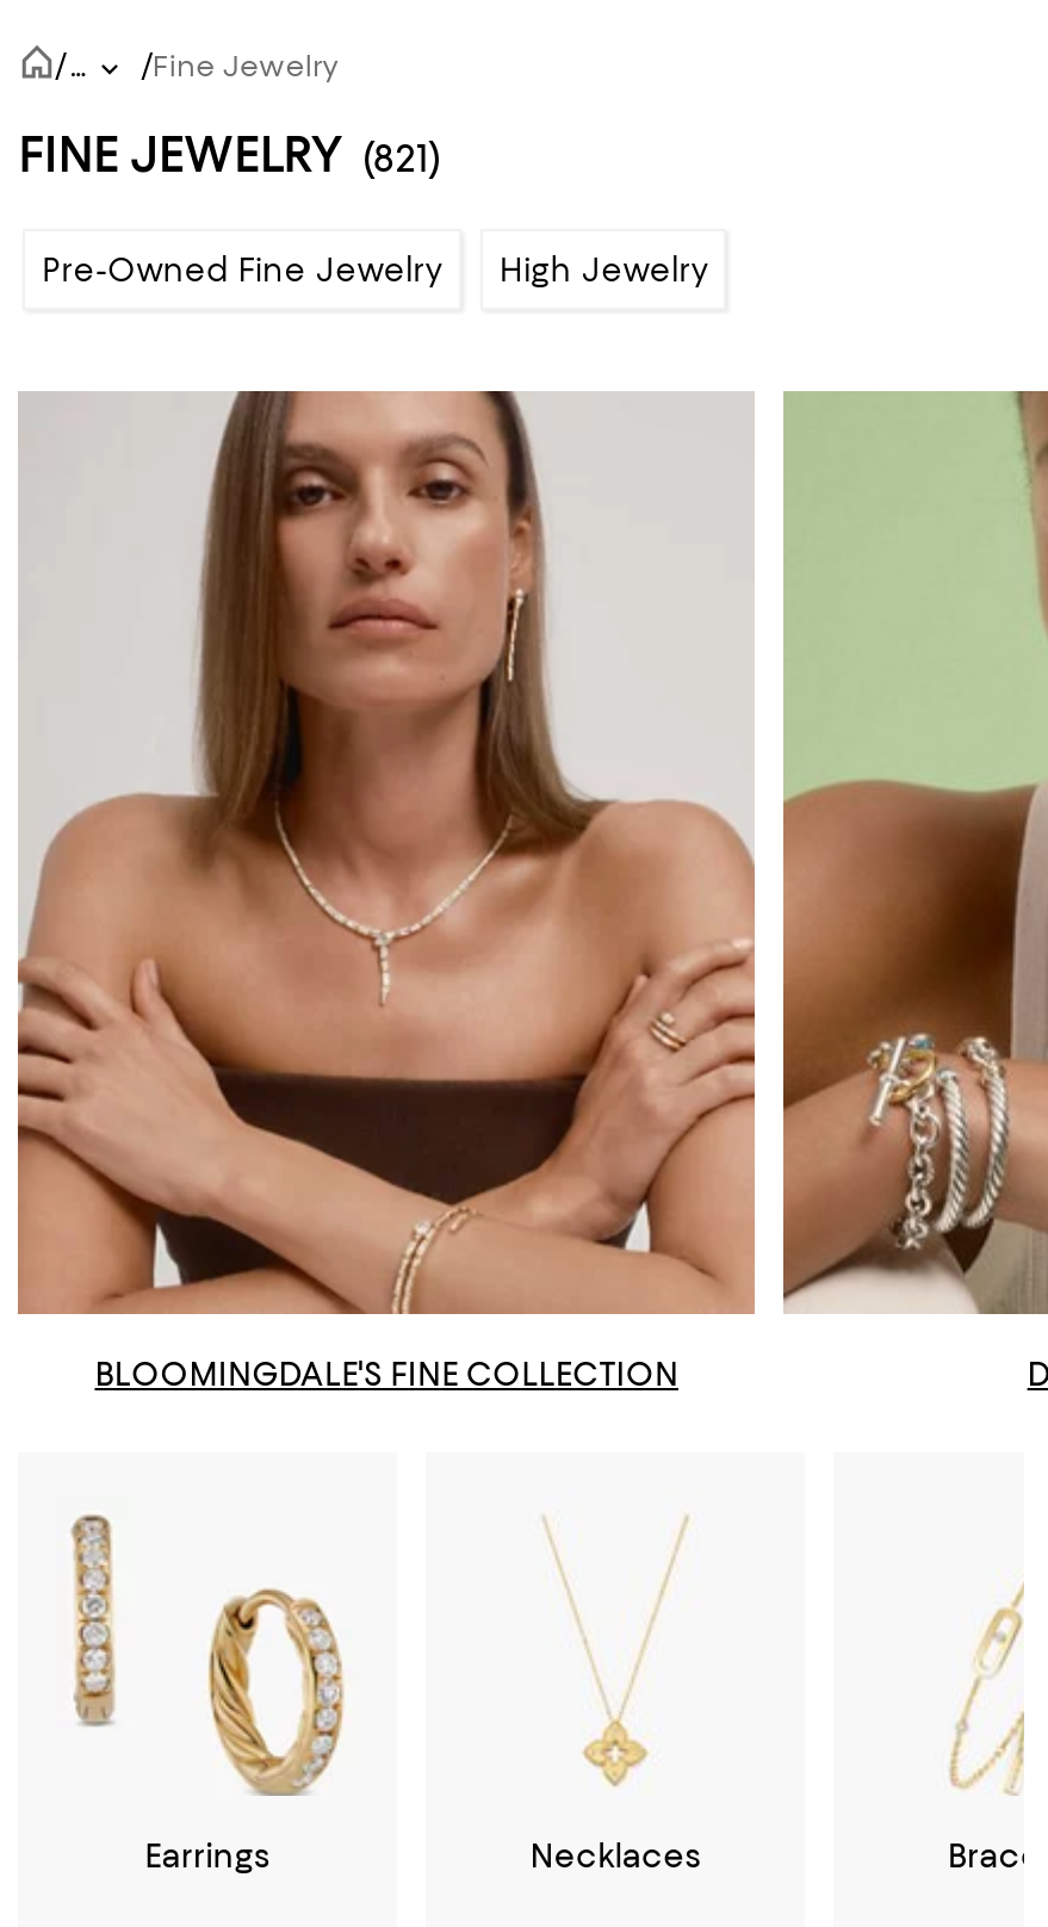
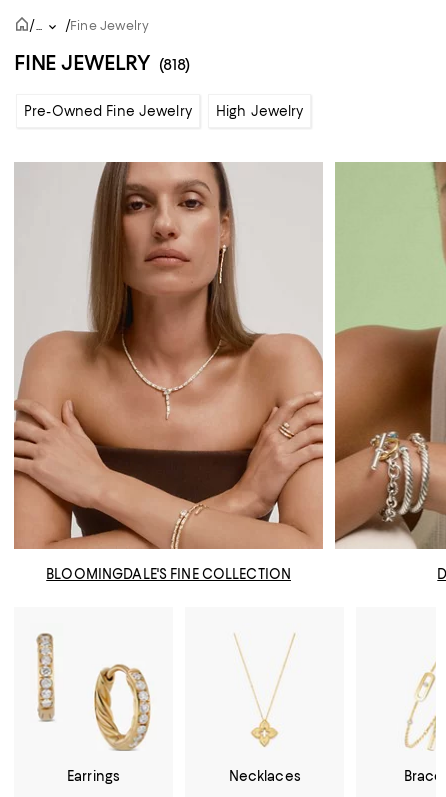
- FINE JEWELRY (821)
+ FINE JEWELRY (818)
